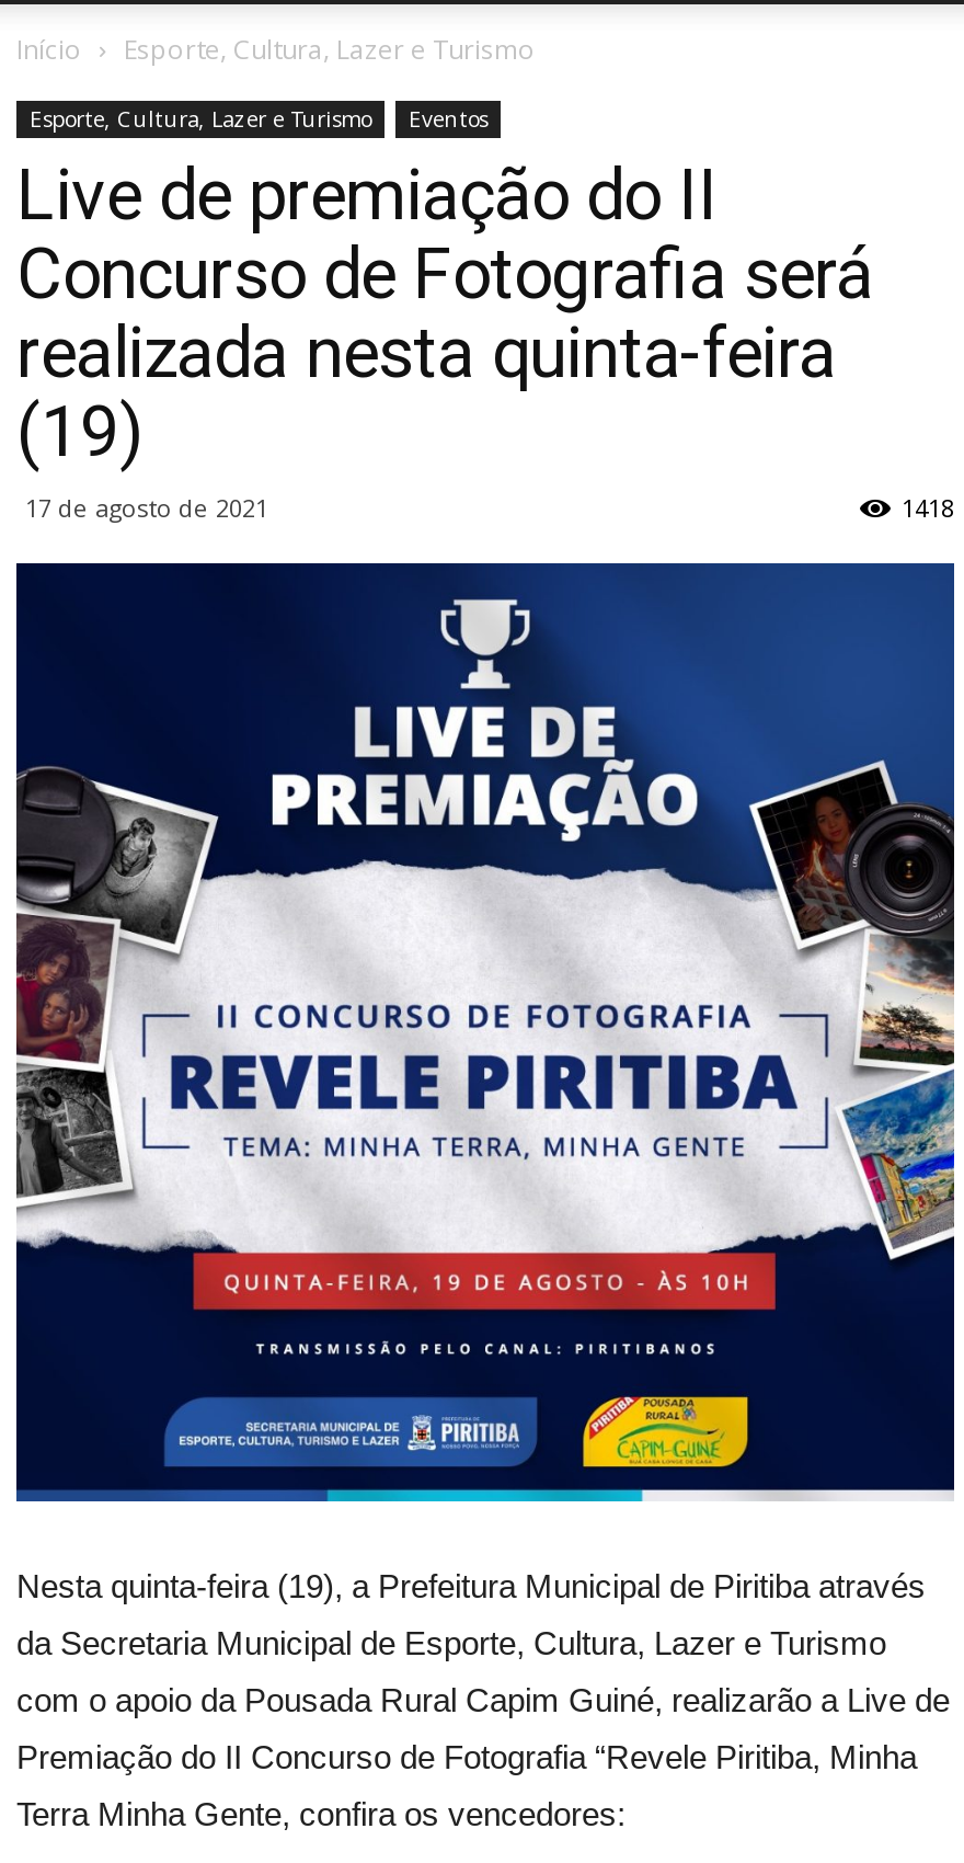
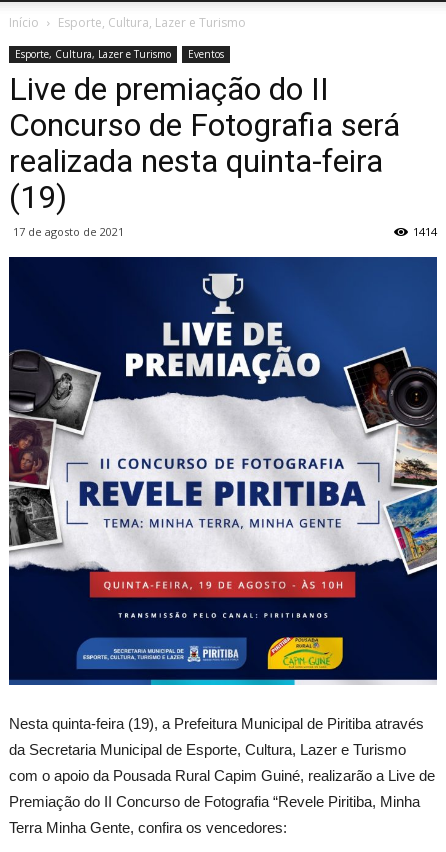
- 1418
+ 1414
